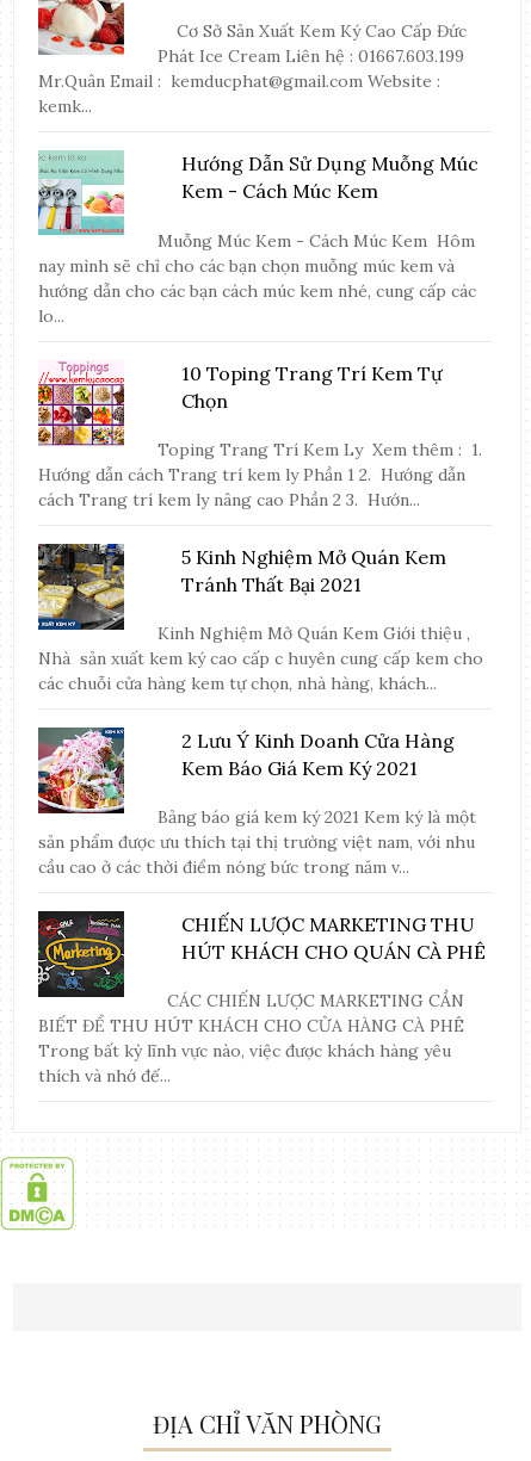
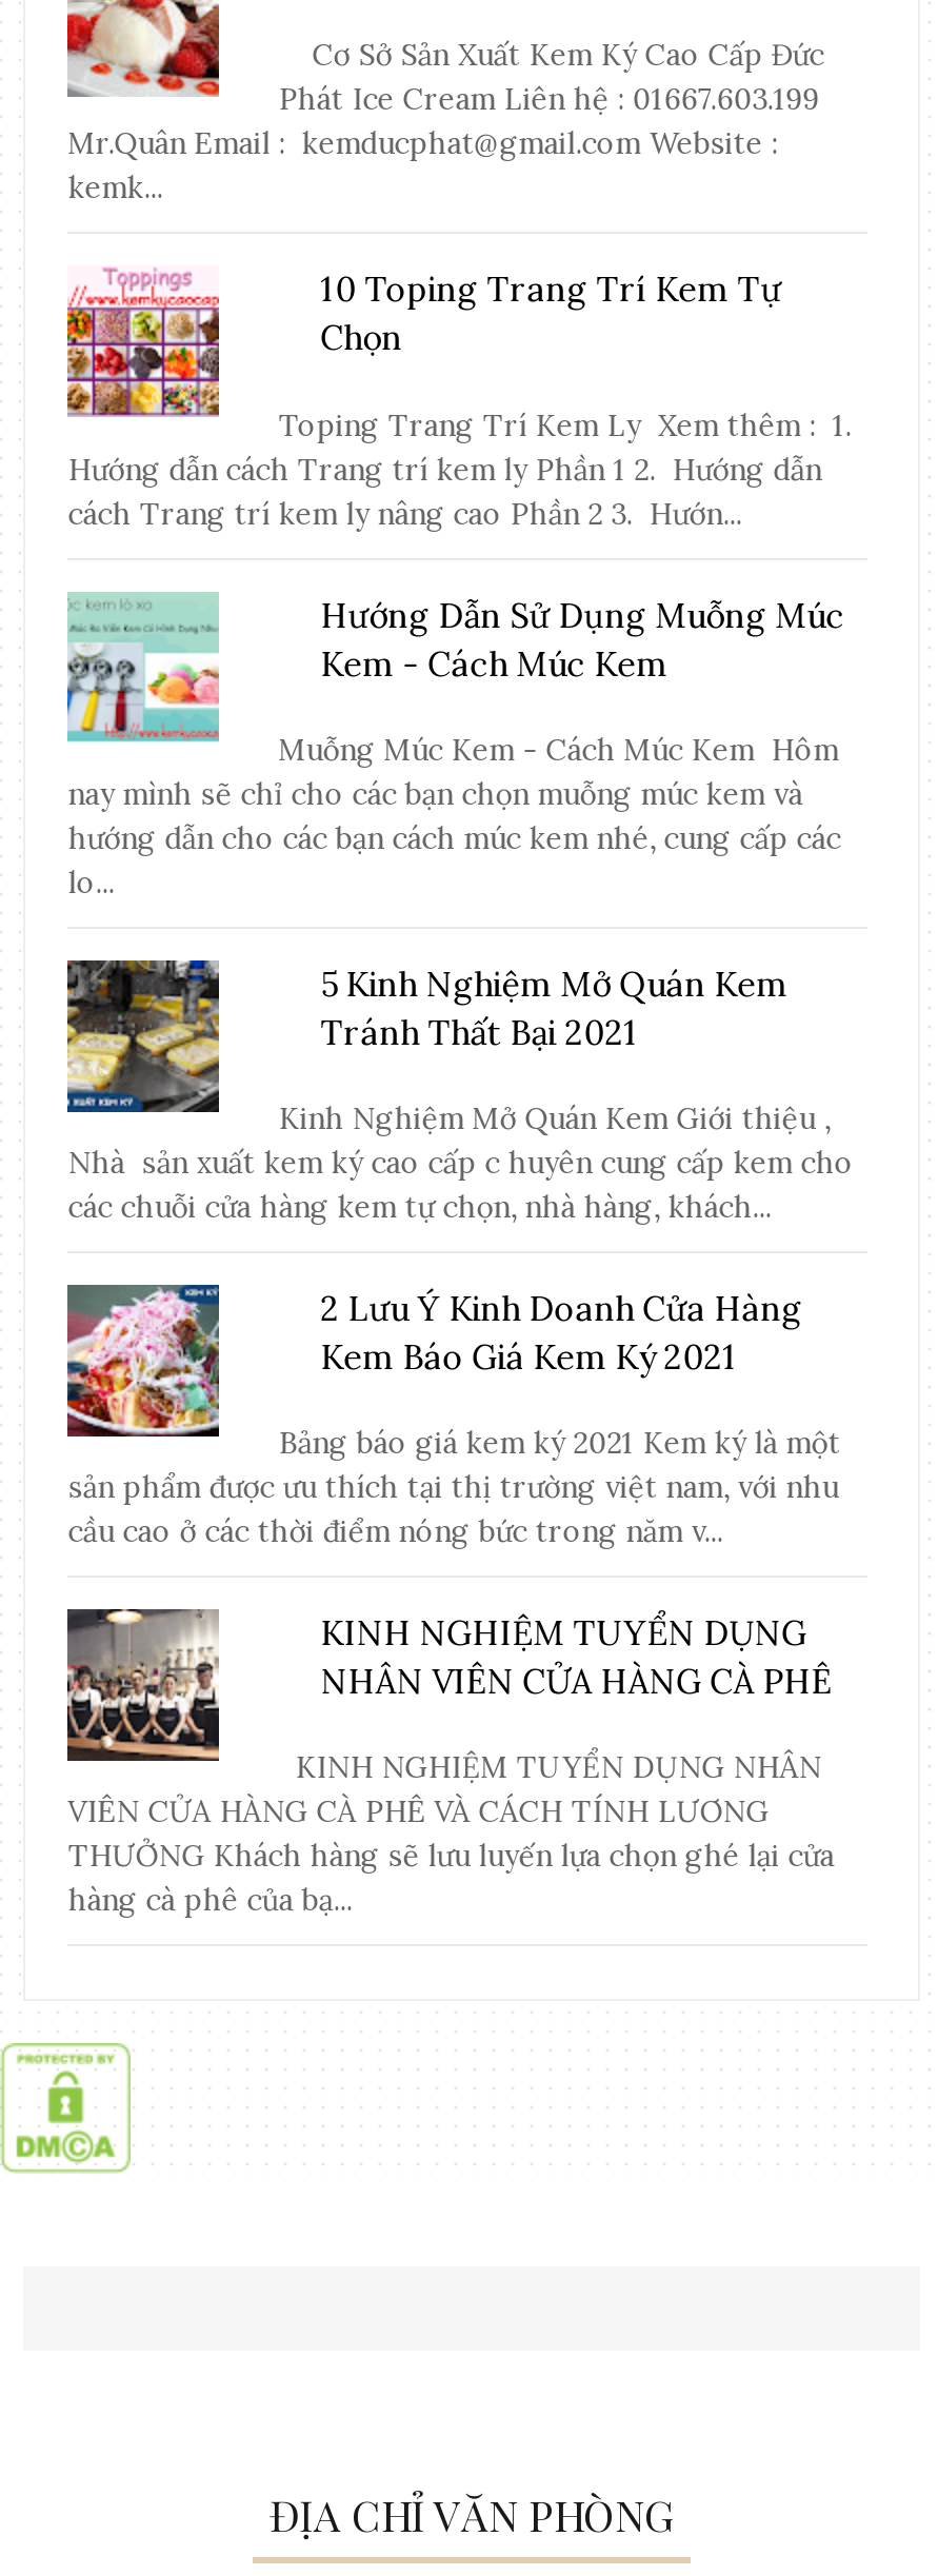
moved down: [image] | Hướng Dẫn Sử Dụng Muỗng Múc | Kem - Cách Múc Kem | Muỗng Múc Kem - Cách Múc Kem Hôm | nay mình sẽ chỉ cho các bạn chọn muỗng múc kem và | hướng dẫn cho các bạn cách múc kem nhé, cung cấp các | lo...

moved up: [image] | 10 Toping Trang Trí Kem Tự | Chọn | Toping Trang Trí Kem Ly Xem thêm : 1. | Hướng dẫn cách Trang trí kem ly Phần 1 2. Hướng dẫn | cách Trang trí kem ly nâng cao Phần 2 3. Hướn...

- [image]
- CÁC CHIẾN LƯỢC MARKETING CẦN
- BIẾT ĐỂ THU HÚT KHÁCH CHO CỬA HÀNG CÀ PHÊ
- Trong bất kỳ lĩnh vực nào, việc được khách hàng yêu
- thích và nhớ đế...
+ [image]
+ KINH NGHIỆM TUYỂN DỤNG NHÂN
+ VIÊN CỬA HÀNG CÀ PHÊ VÀ CÁCH TÍNH LƯƠNG
+ THƯỞNG Khách hàng sẽ lưu luyến lựa chọn ghé lại cửa
+ hàng cà phê của bạ...

- CHIẾN LƯỢC MARKETING THU
- HÚT KHÁCH CHO QUÁN CÀ PHÊ
+ KINH NGHIỆM TUYỂN DỤNG
+ NHÂN VIÊN CỬA HÀNG CÀ PHÊ
